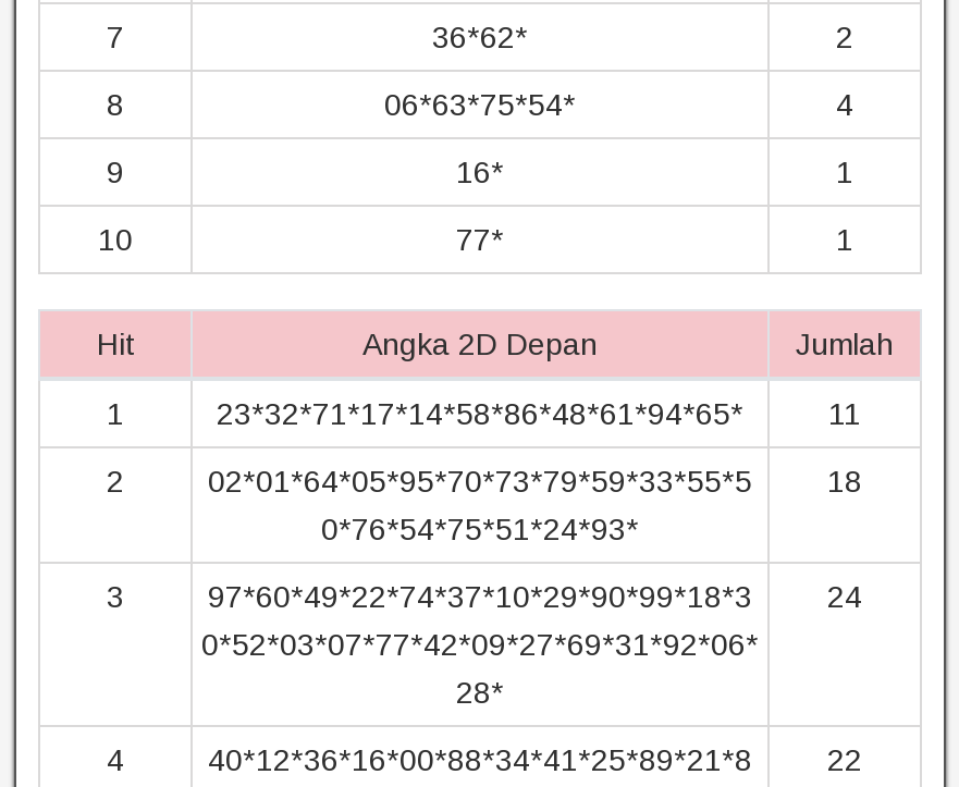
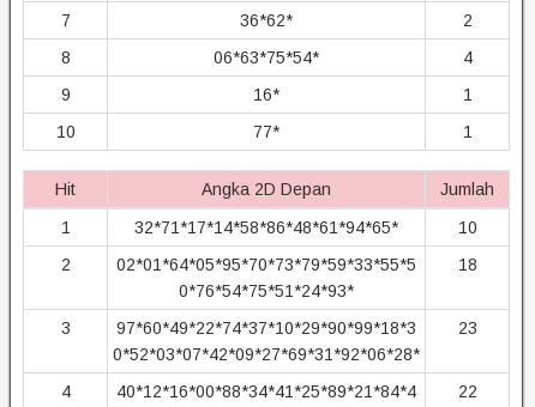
- 23*32*71*17*14*58*86*48*61*94*65*
+ 32*71*17*14*58*86*48*61*94*65*

- 11
+ 10

- 24
+ 23

- 0*52*03*07*77*42*09*27*69*31*92*06*
- 28*
+ 0*52*03*07*42*09*27*69*31*92*06*28*

- 40*12*36*16*00*88*34*41*25*89*21*8
+ 40*12*16*00*88*34*41*25*89*21*84*4
